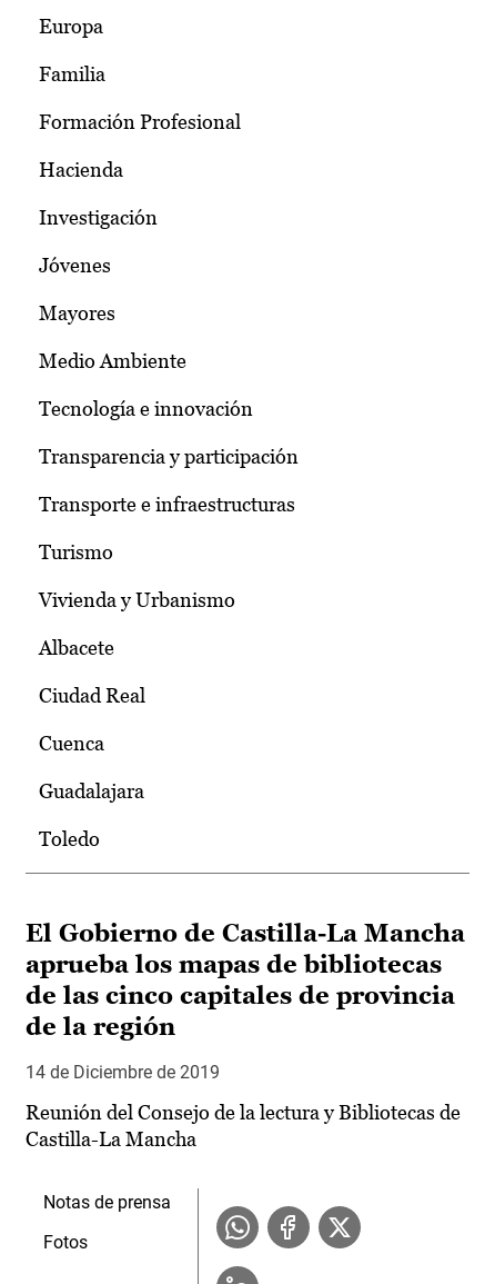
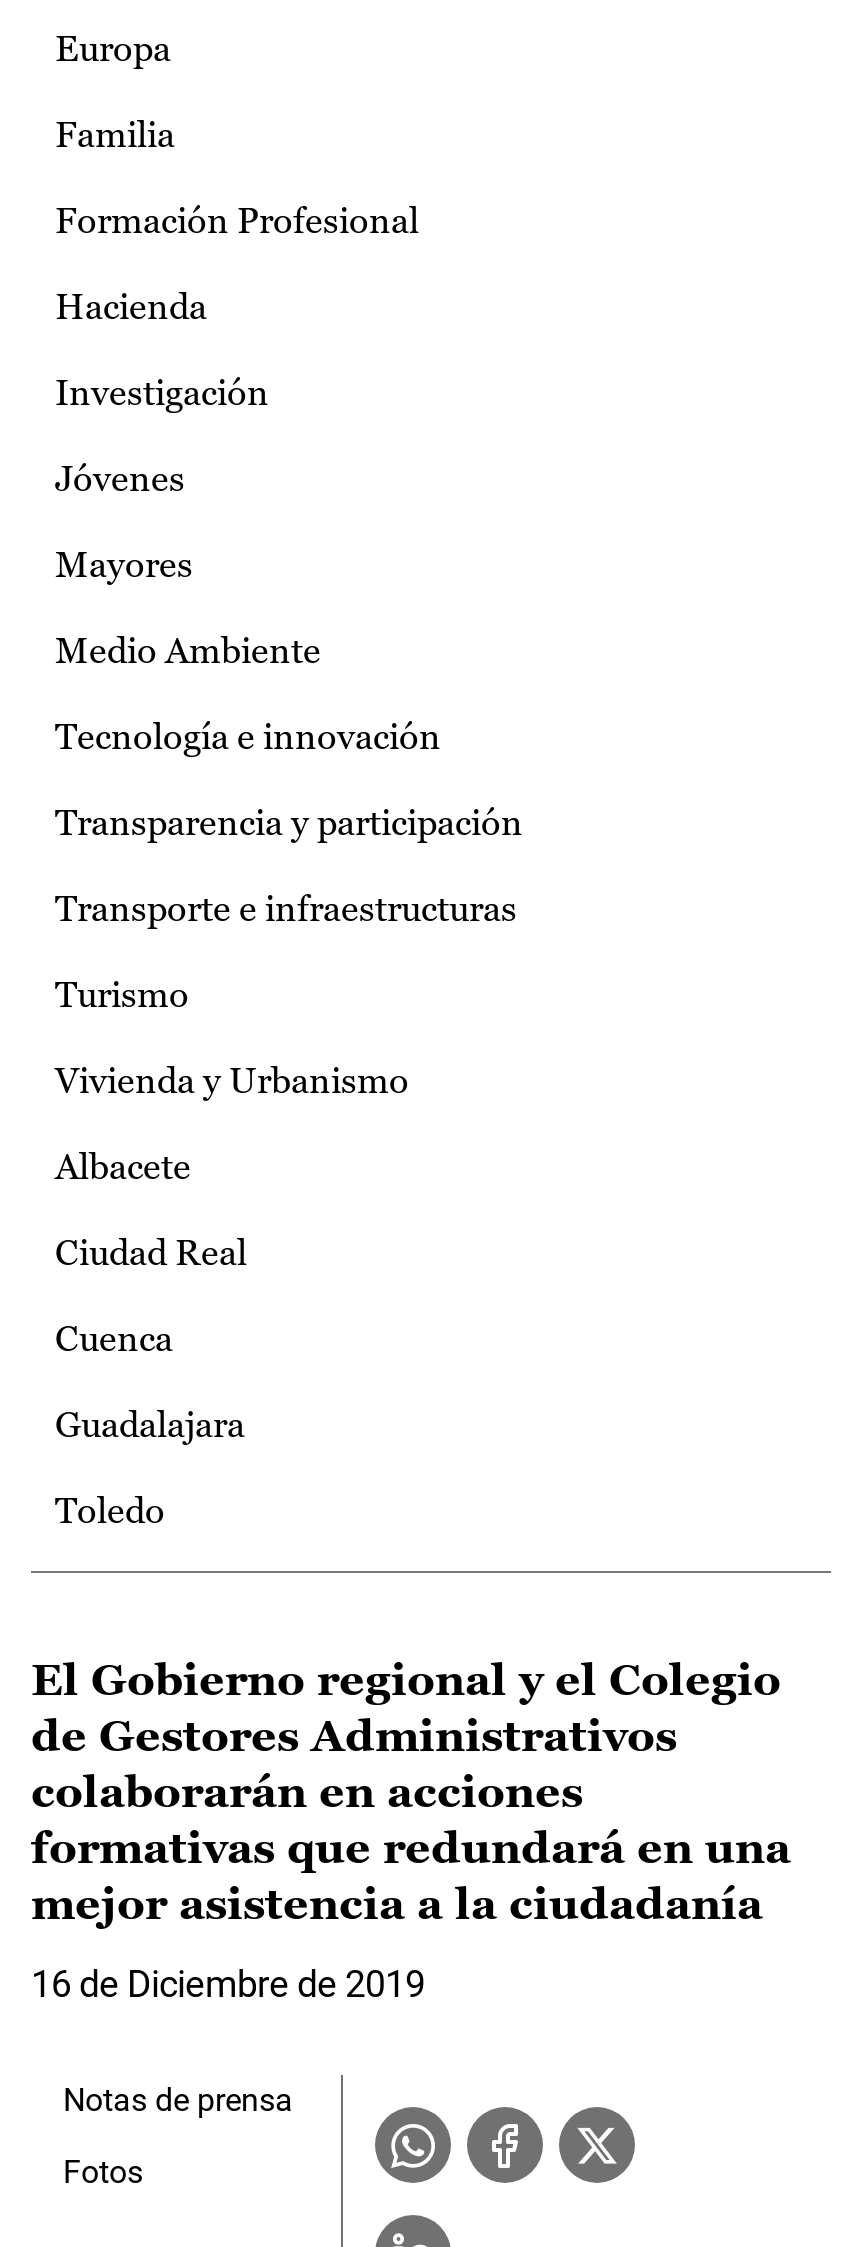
- El Gobierno de Castilla-La Mancha
- aprueba los mapas de bibliotecas
- de las cinco capitales de provincia
- de la región
- 14 de Diciembre de 2019
- Reunión del Consejo de la lectura y Bibliotecas de
- Castilla-La Mancha
+ El Gobierno regional y el Colegio
+ de Gestores Administrativos
+ colaborarán en acciones
+ formativas que redundará en una
+ mejor asistencia a la ciudadanía
+ 16 de Diciembre de 2019
